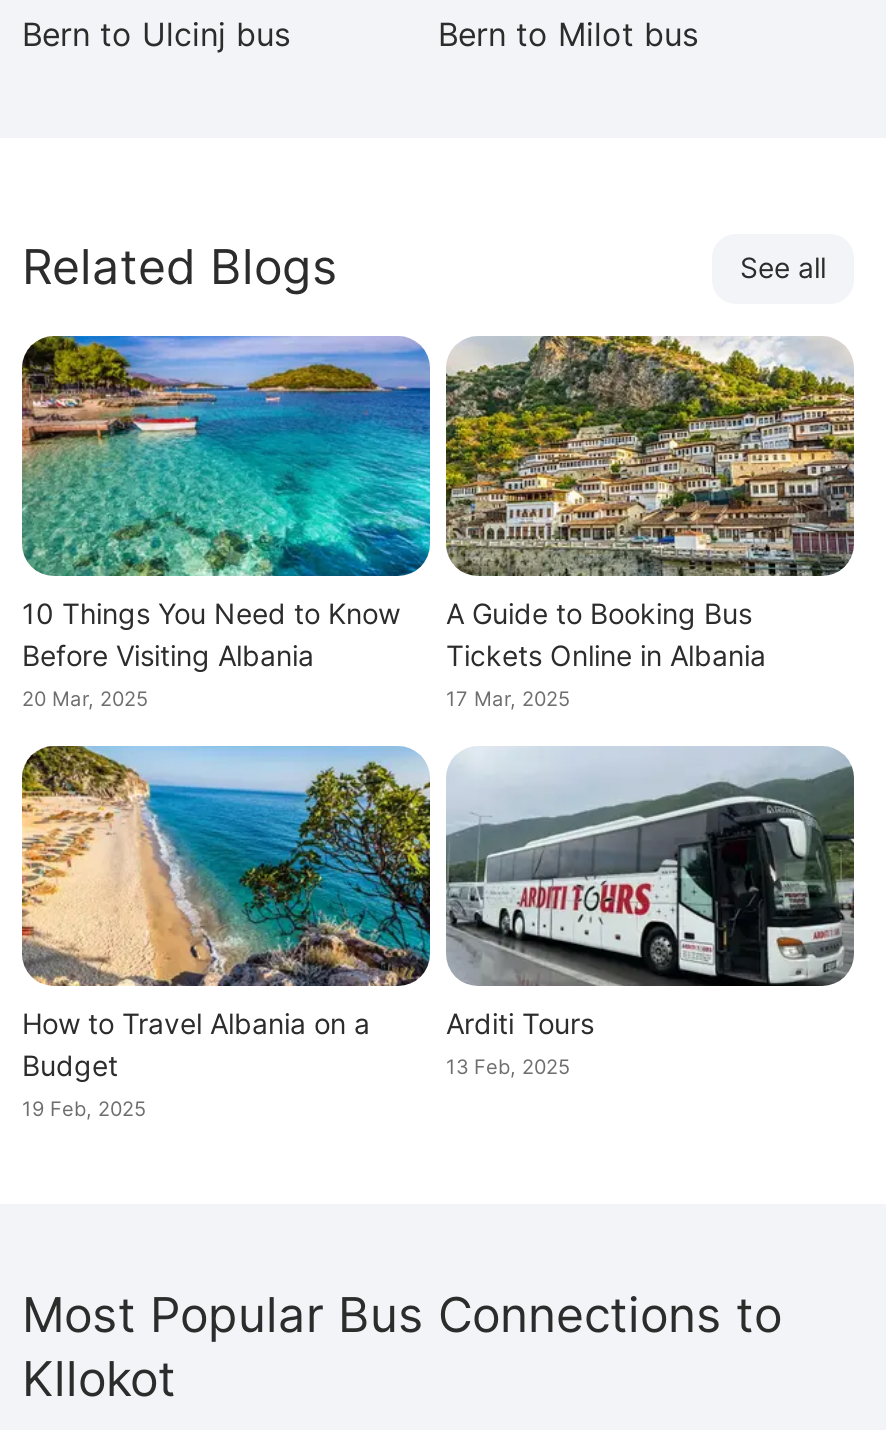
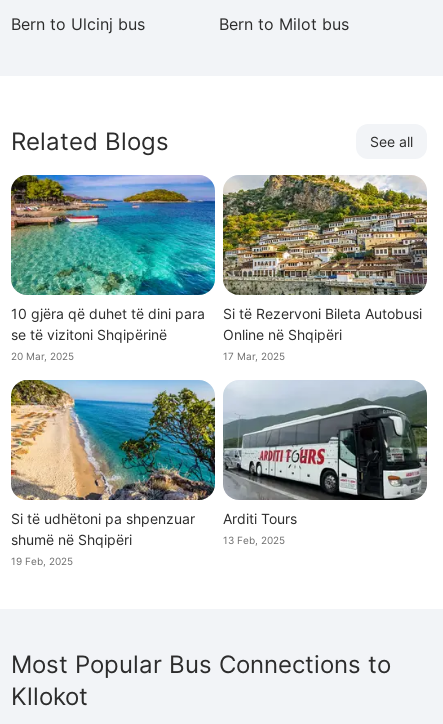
- 10 Things You Need to Know
- Before Visiting Albania
+ 10 gjëra që duhet të dini para
+ se të vizitoni Shqipërinë

- A Guide to Booking Bus
- Tickets Online in Albania
+ Si të Rezervoni Bileta Autobusi
+ Online në Shqipëri

- How to Travel Albania on a
- Budget
+ Si të udhëtoni pa shpenzuar
+ shumë në Shqipëri
